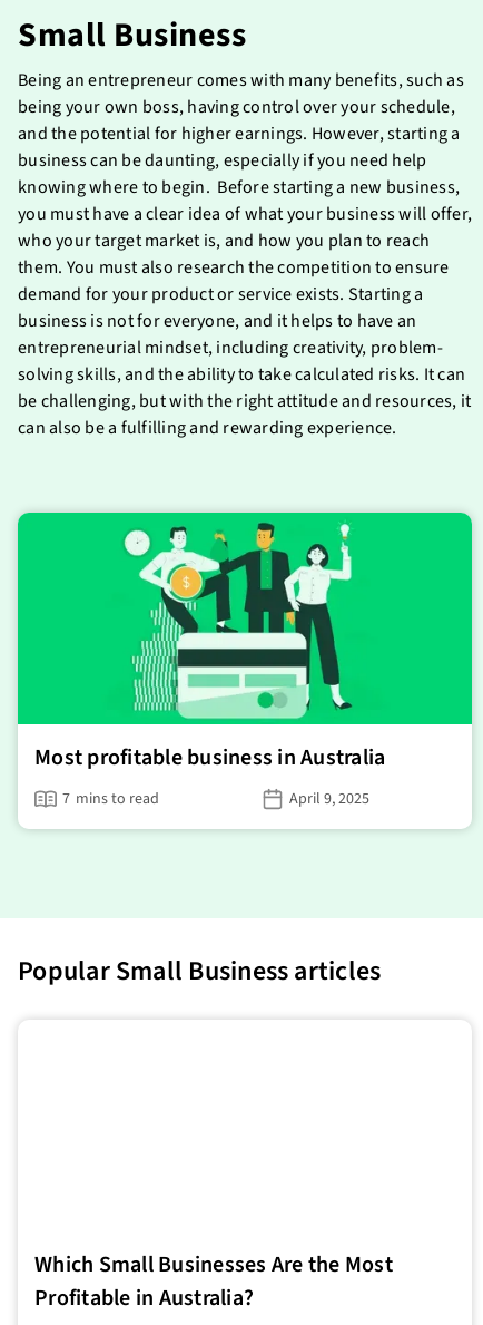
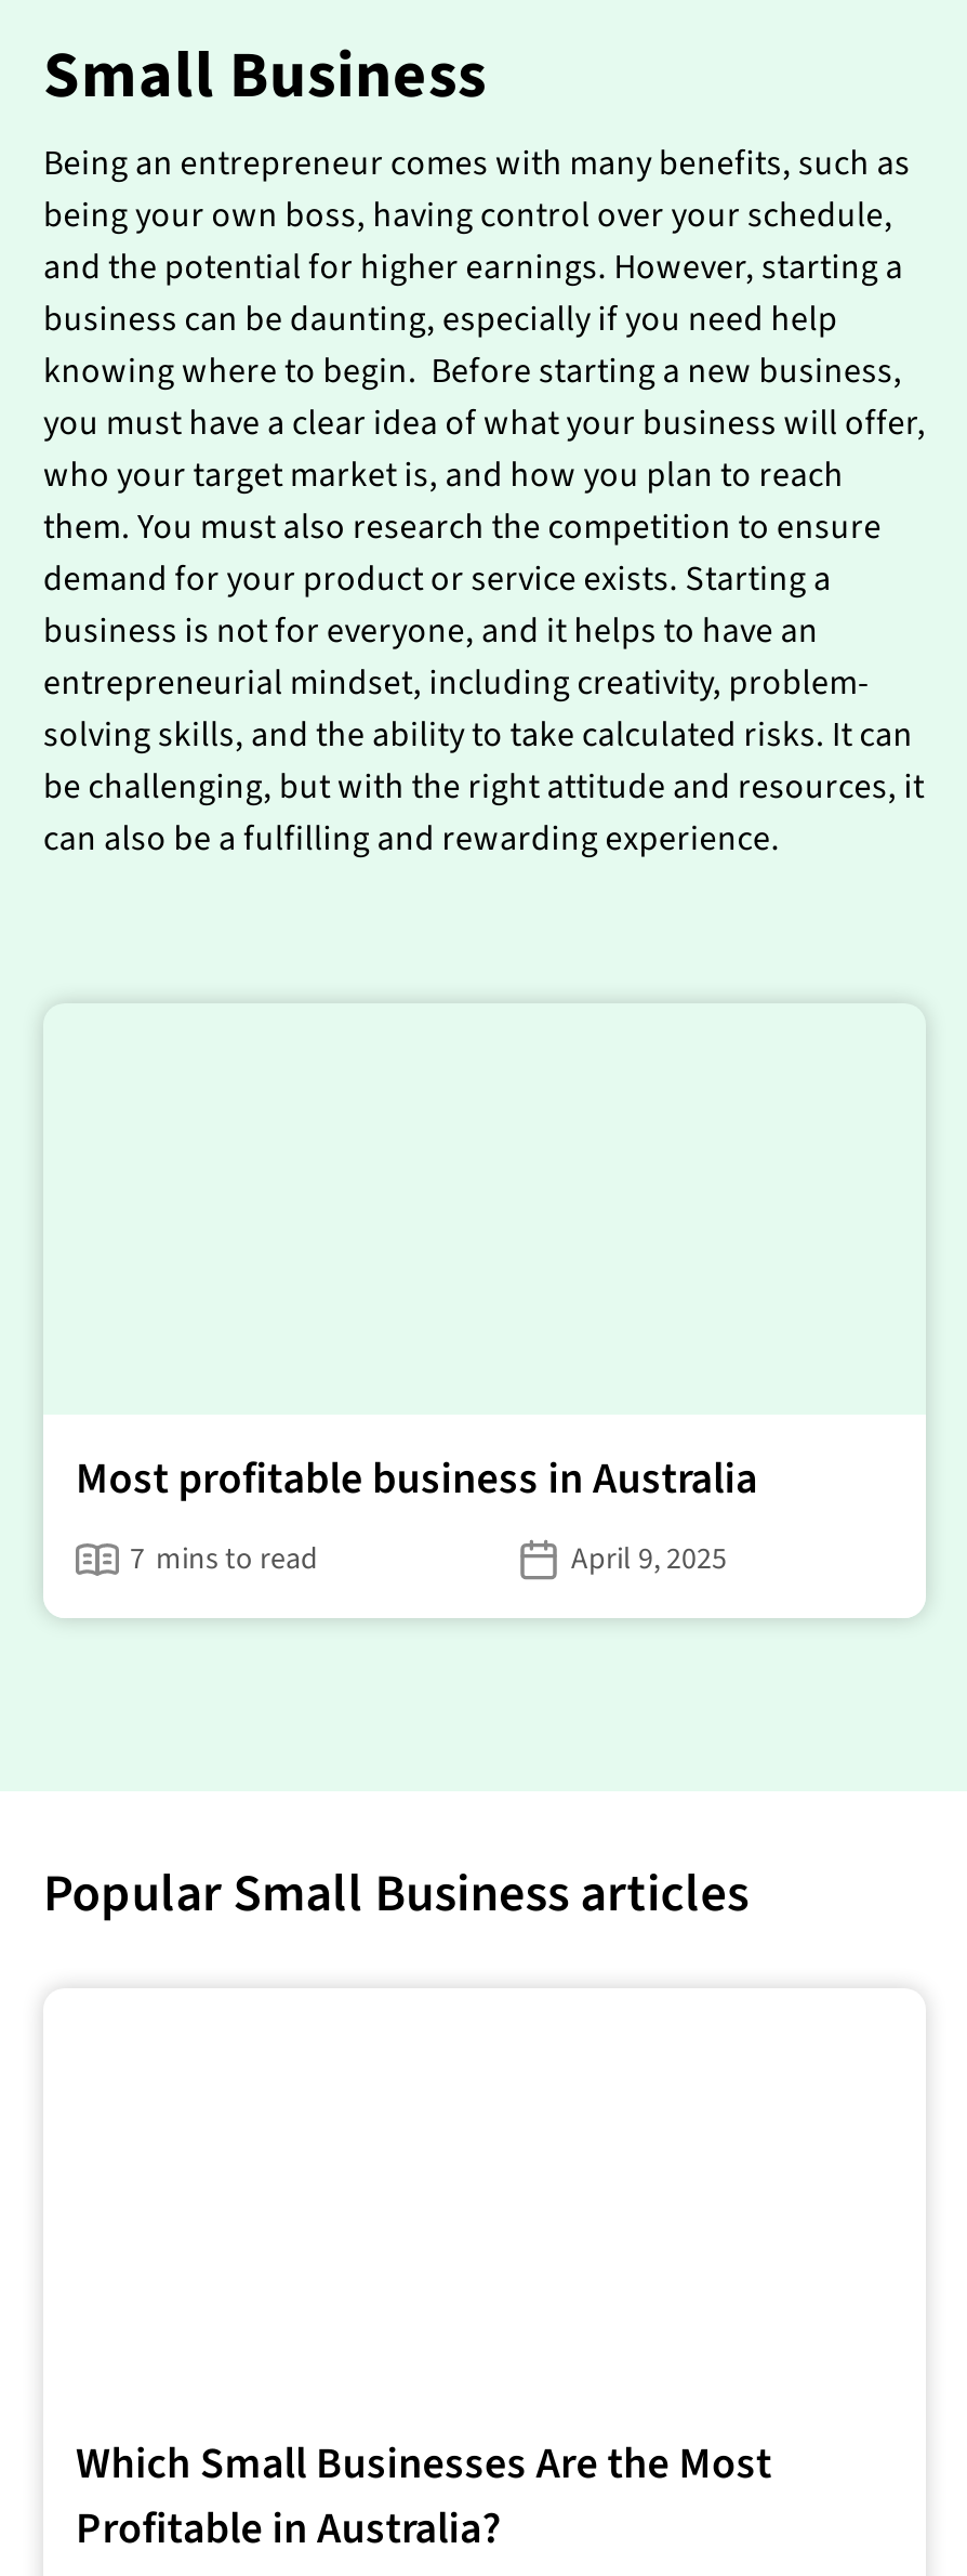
- [image]
